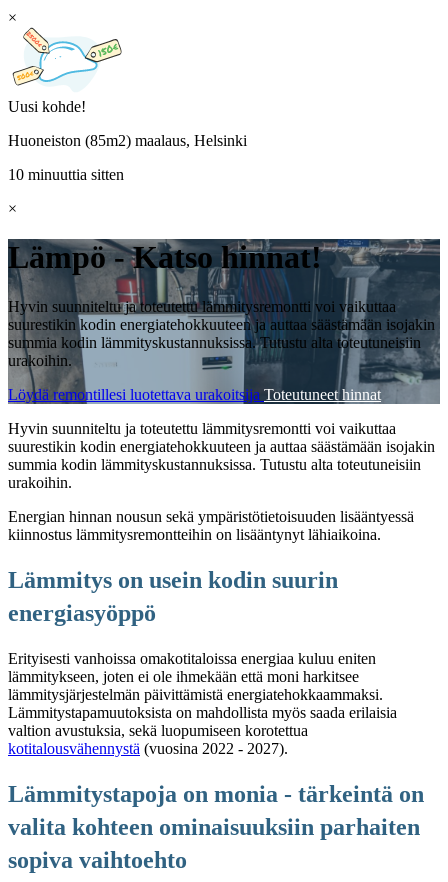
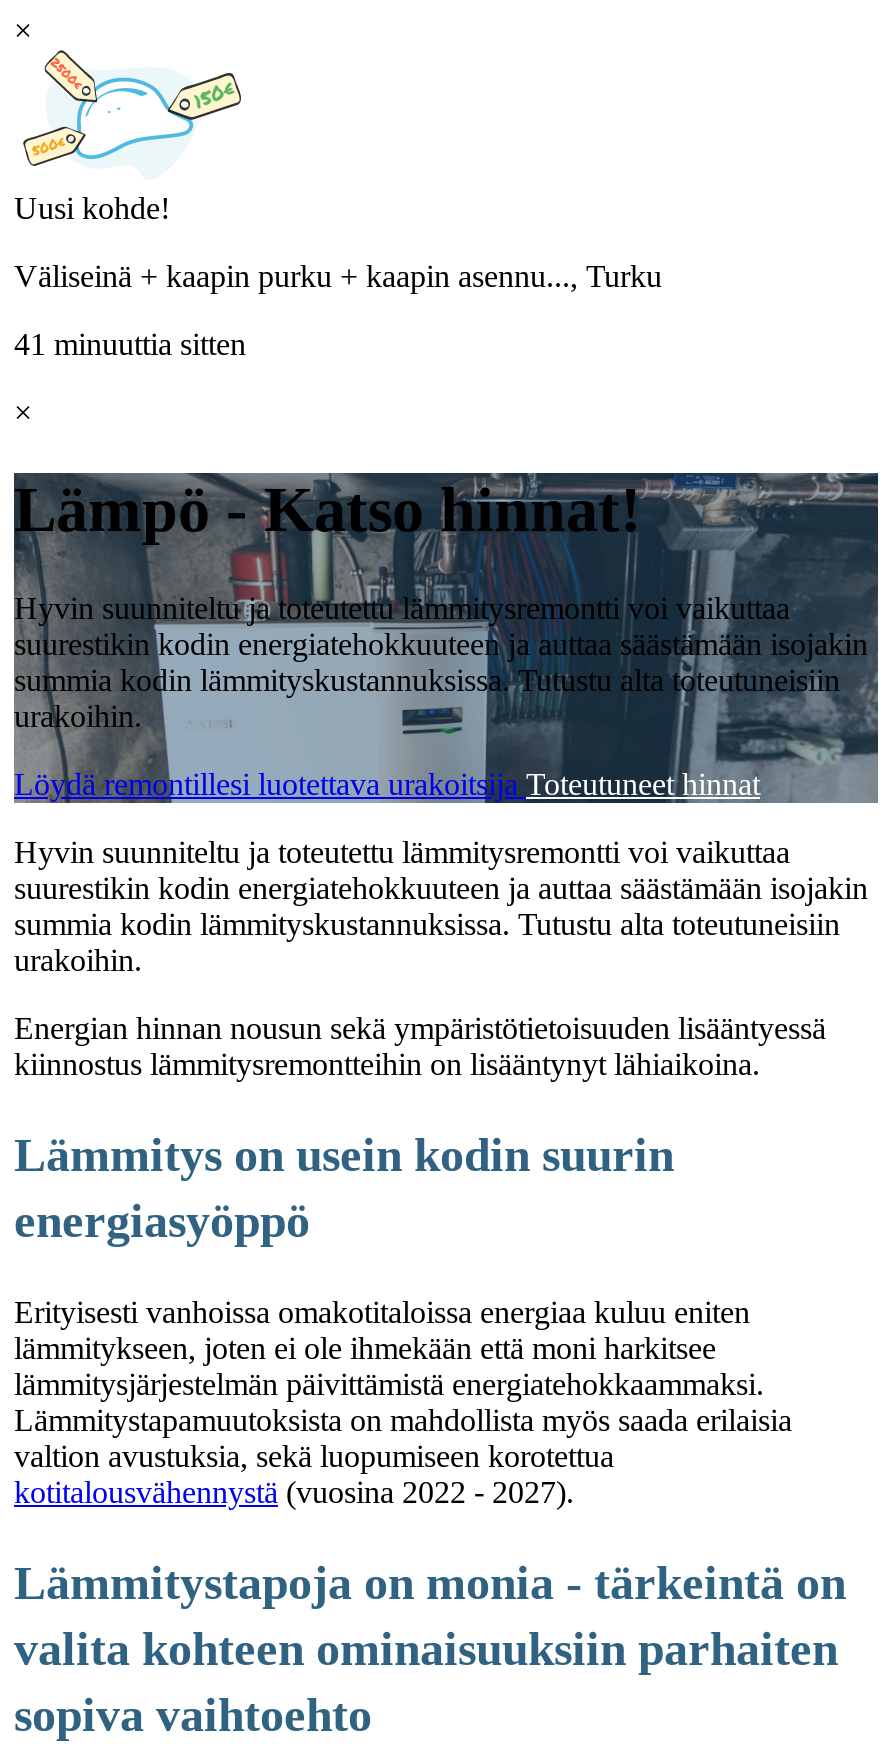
- Huoneiston (85m2) maalaus, Helsinki
+ Väliseinä + kaapin purku + kaapin asennu..., Turku

- 10 minuuttia sitten
+ 41 minuuttia sitten
